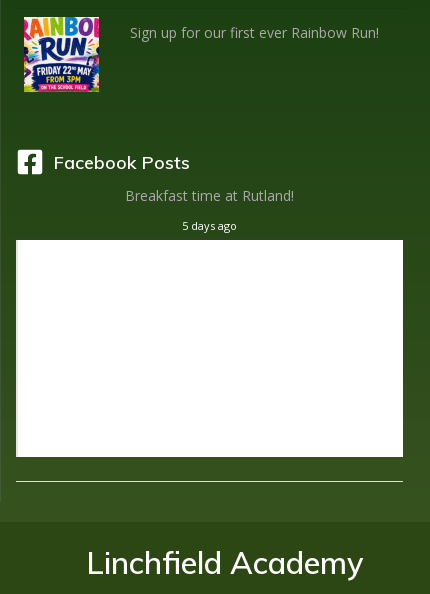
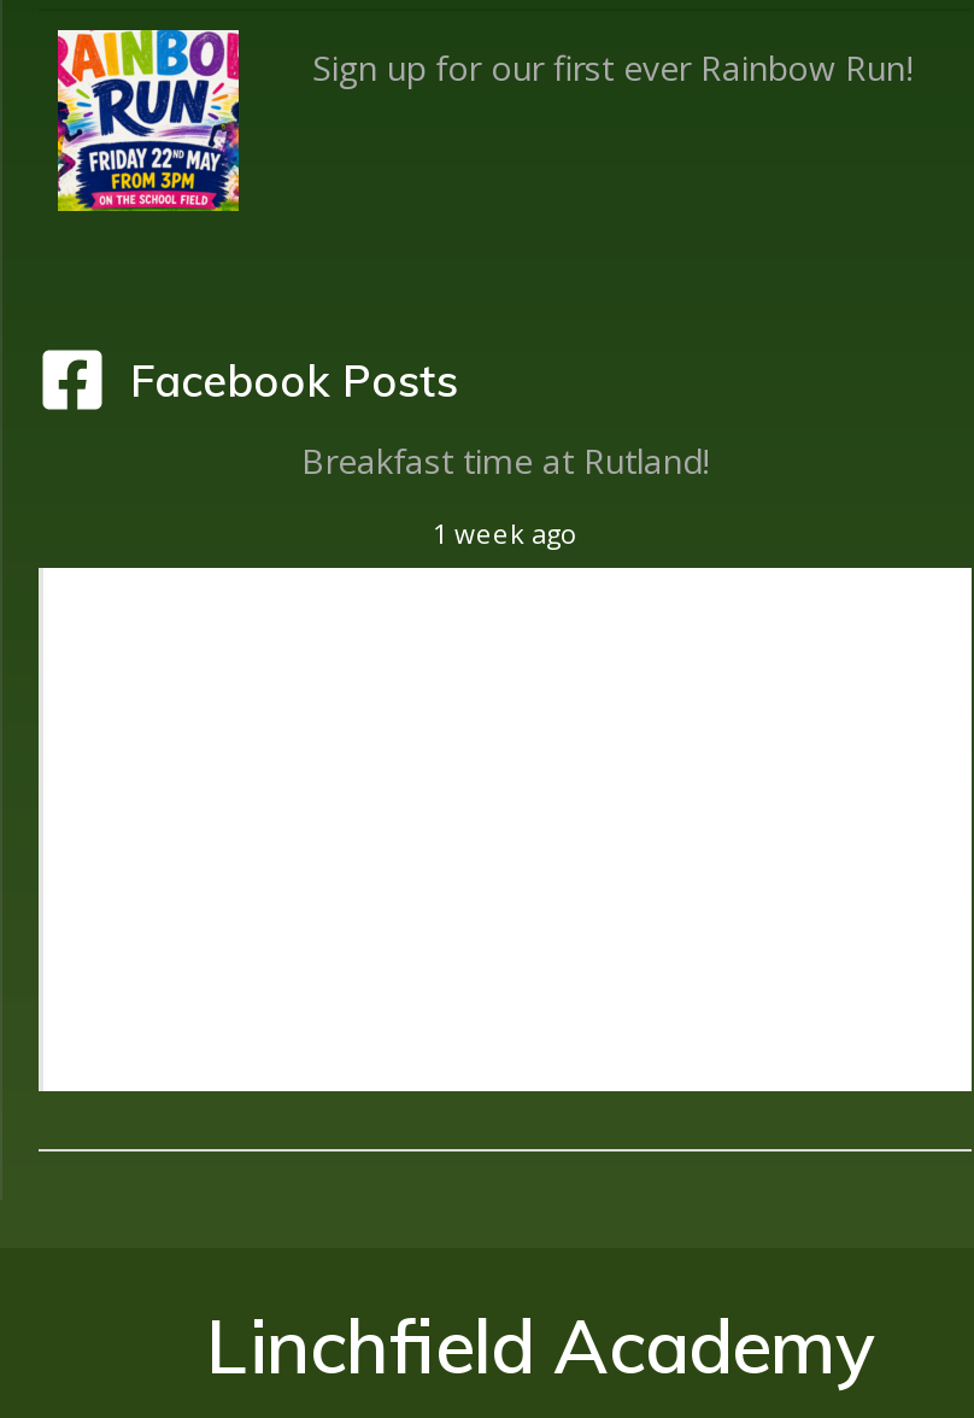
- 5 days ago
+ 1 week ago
